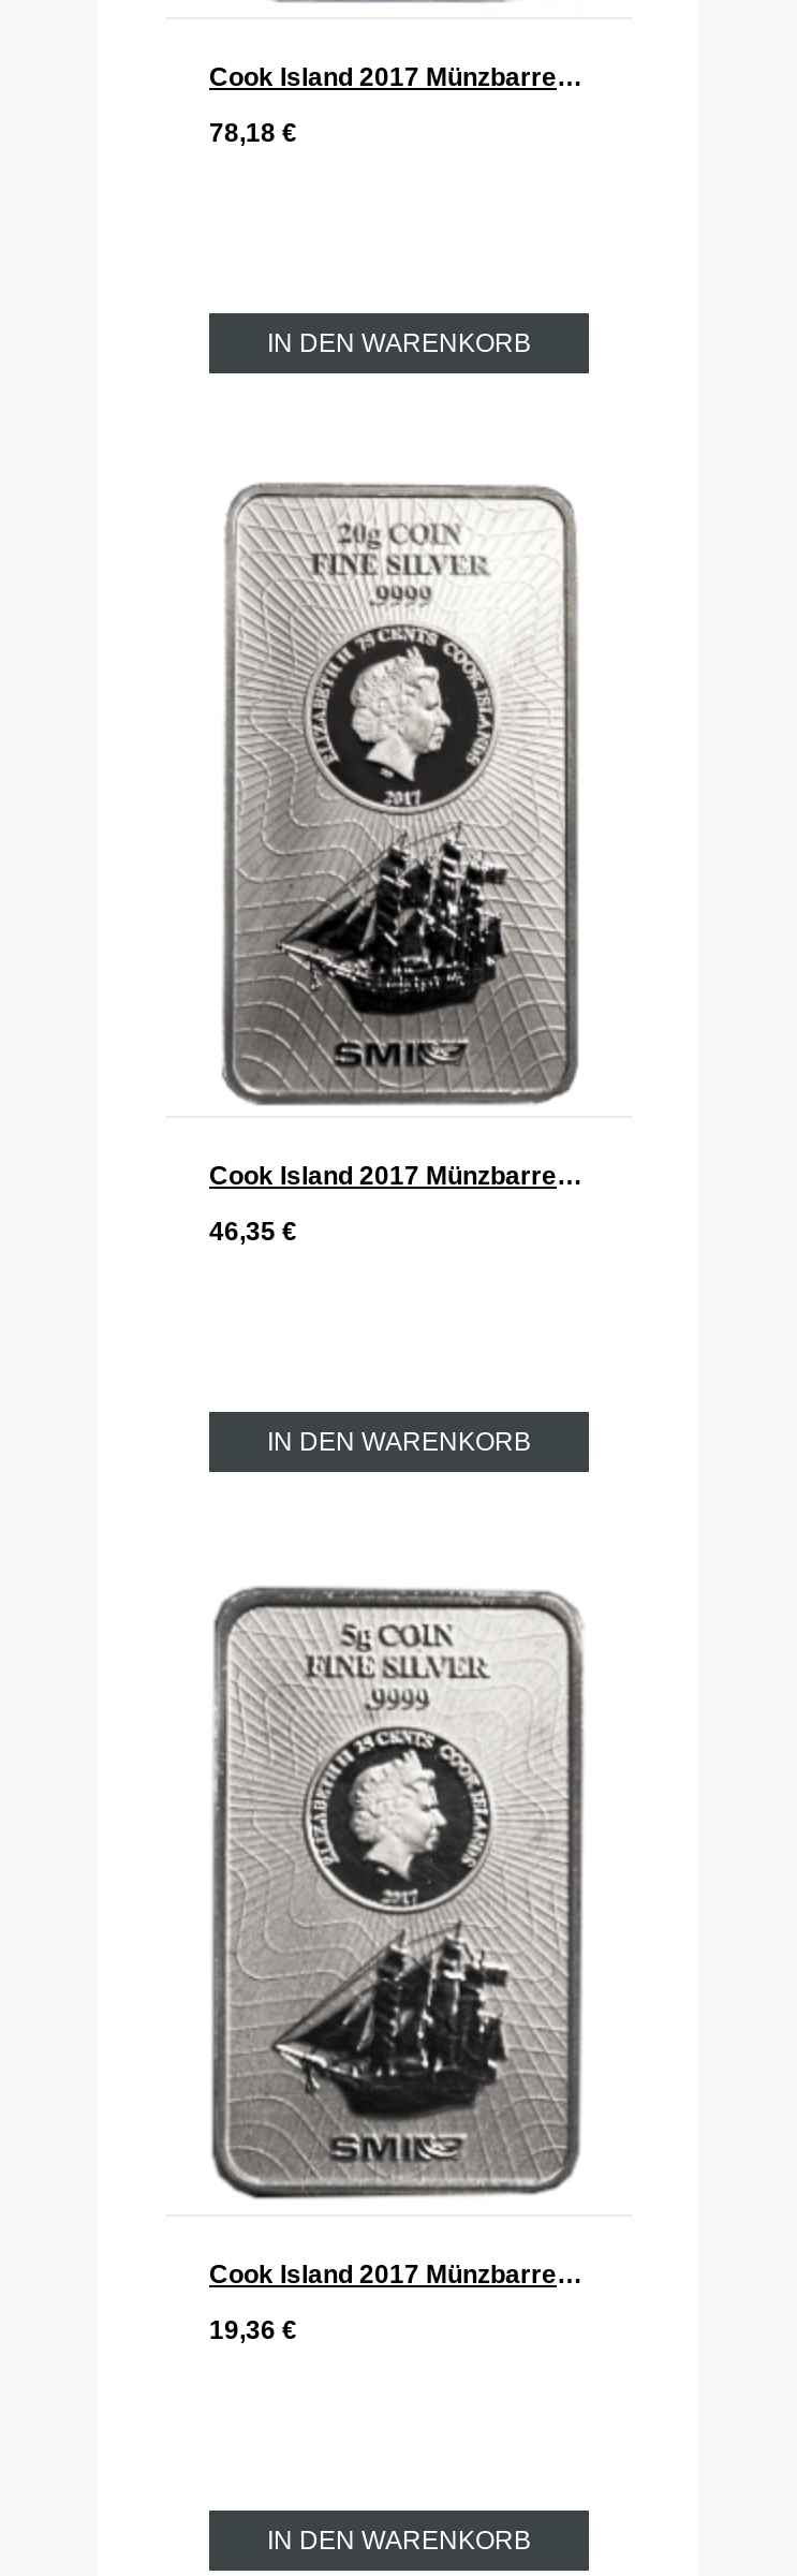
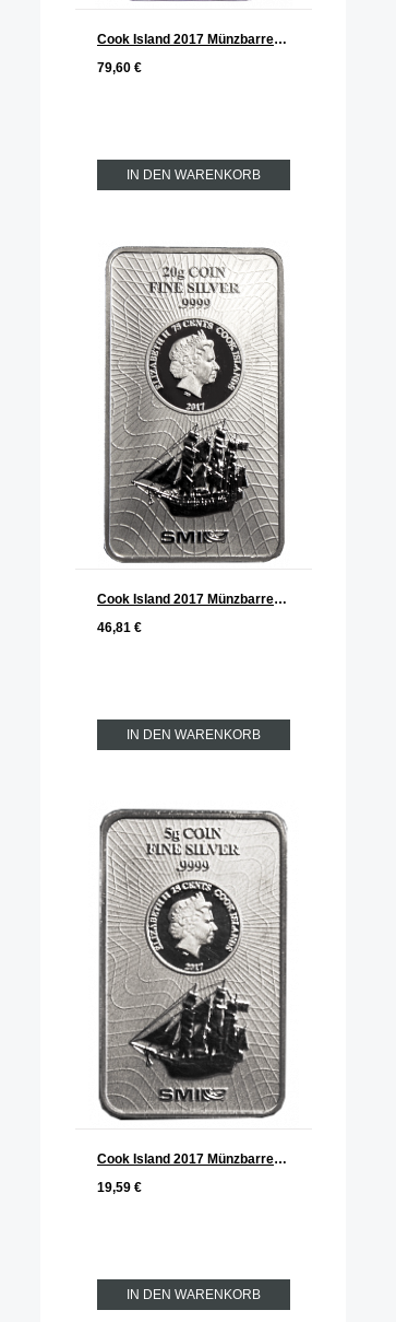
- 78,18 €
+ 79,60 €

- 46,35 €
+ 46,81 €

- 19,36 €
+ 19,59 €
